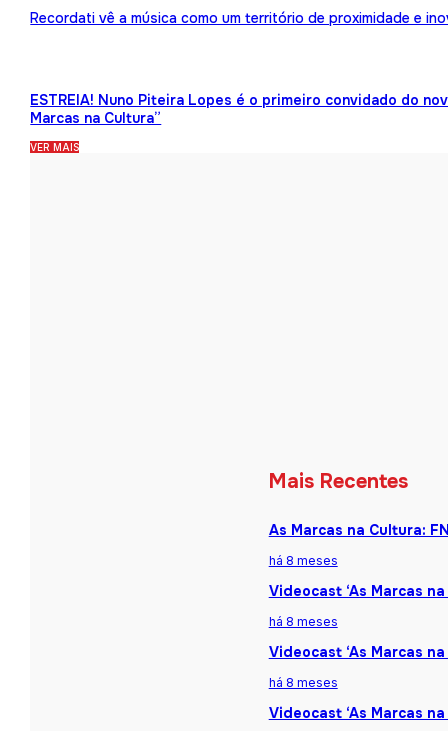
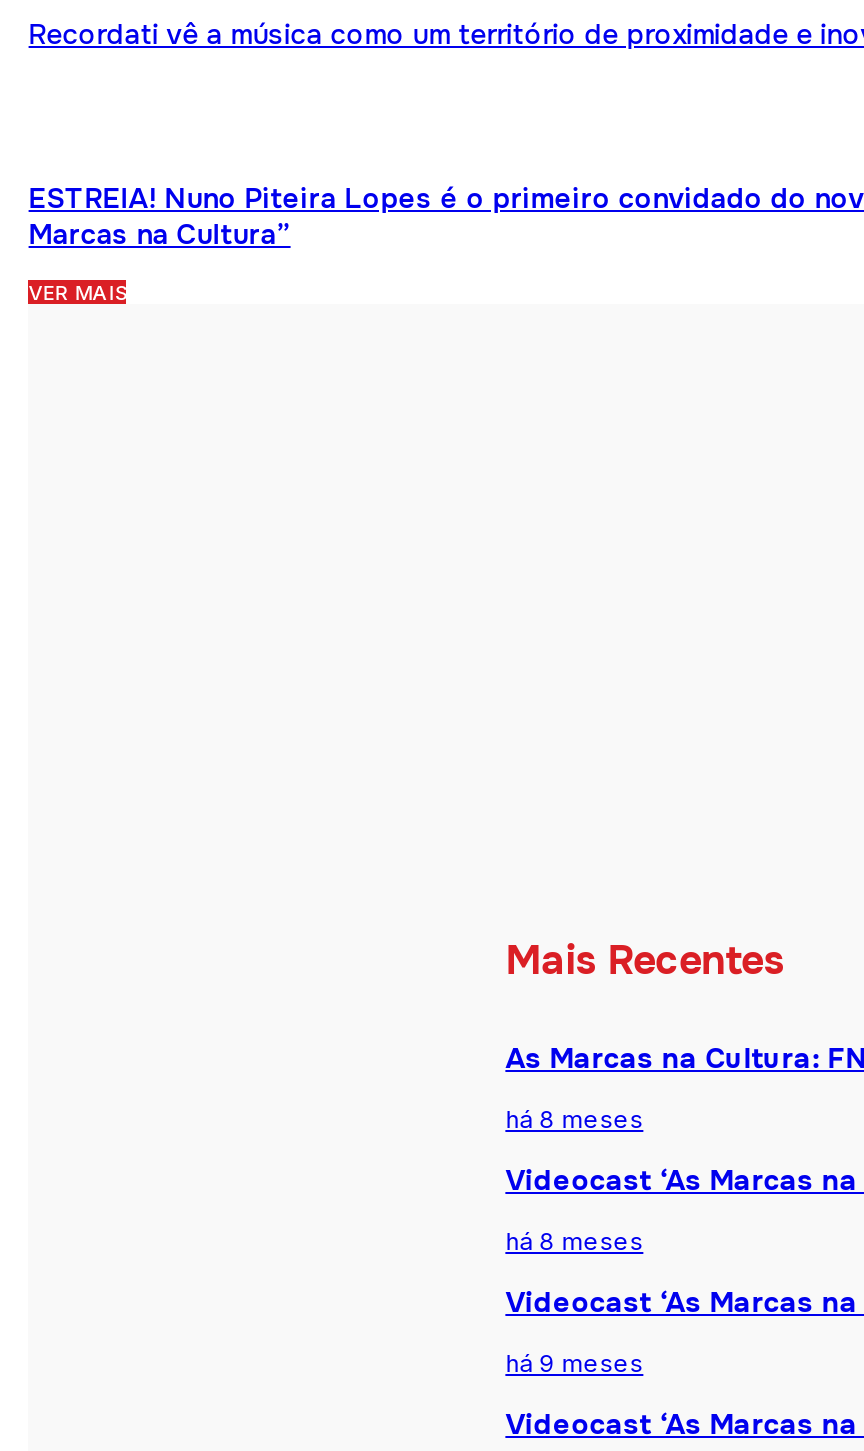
- há 8 meses
+ há 9 meses
